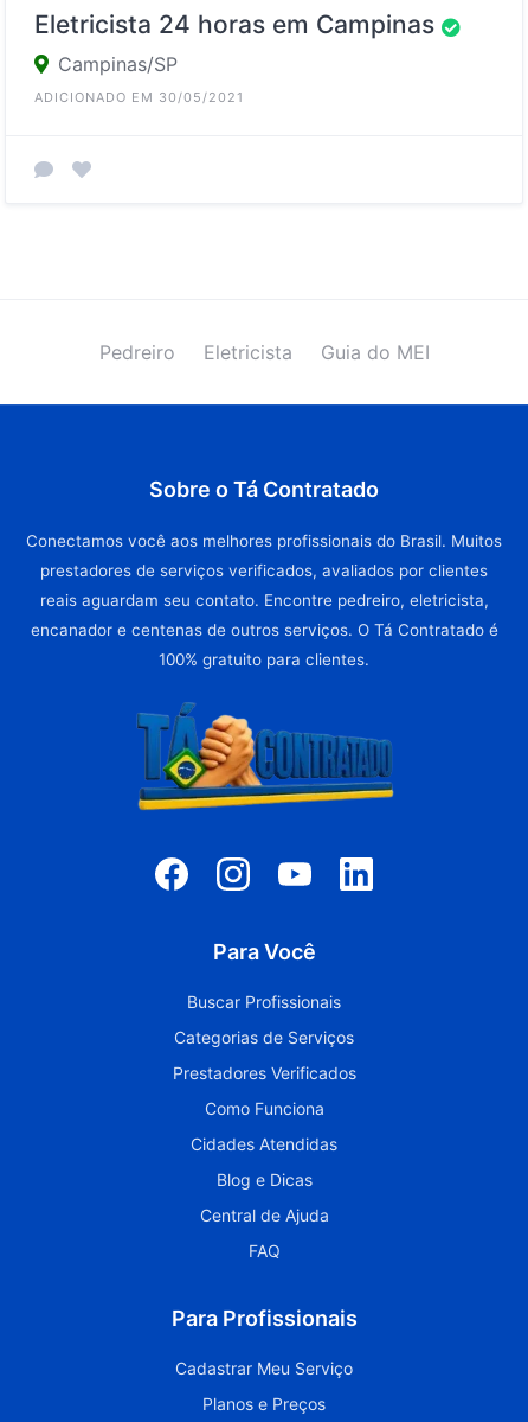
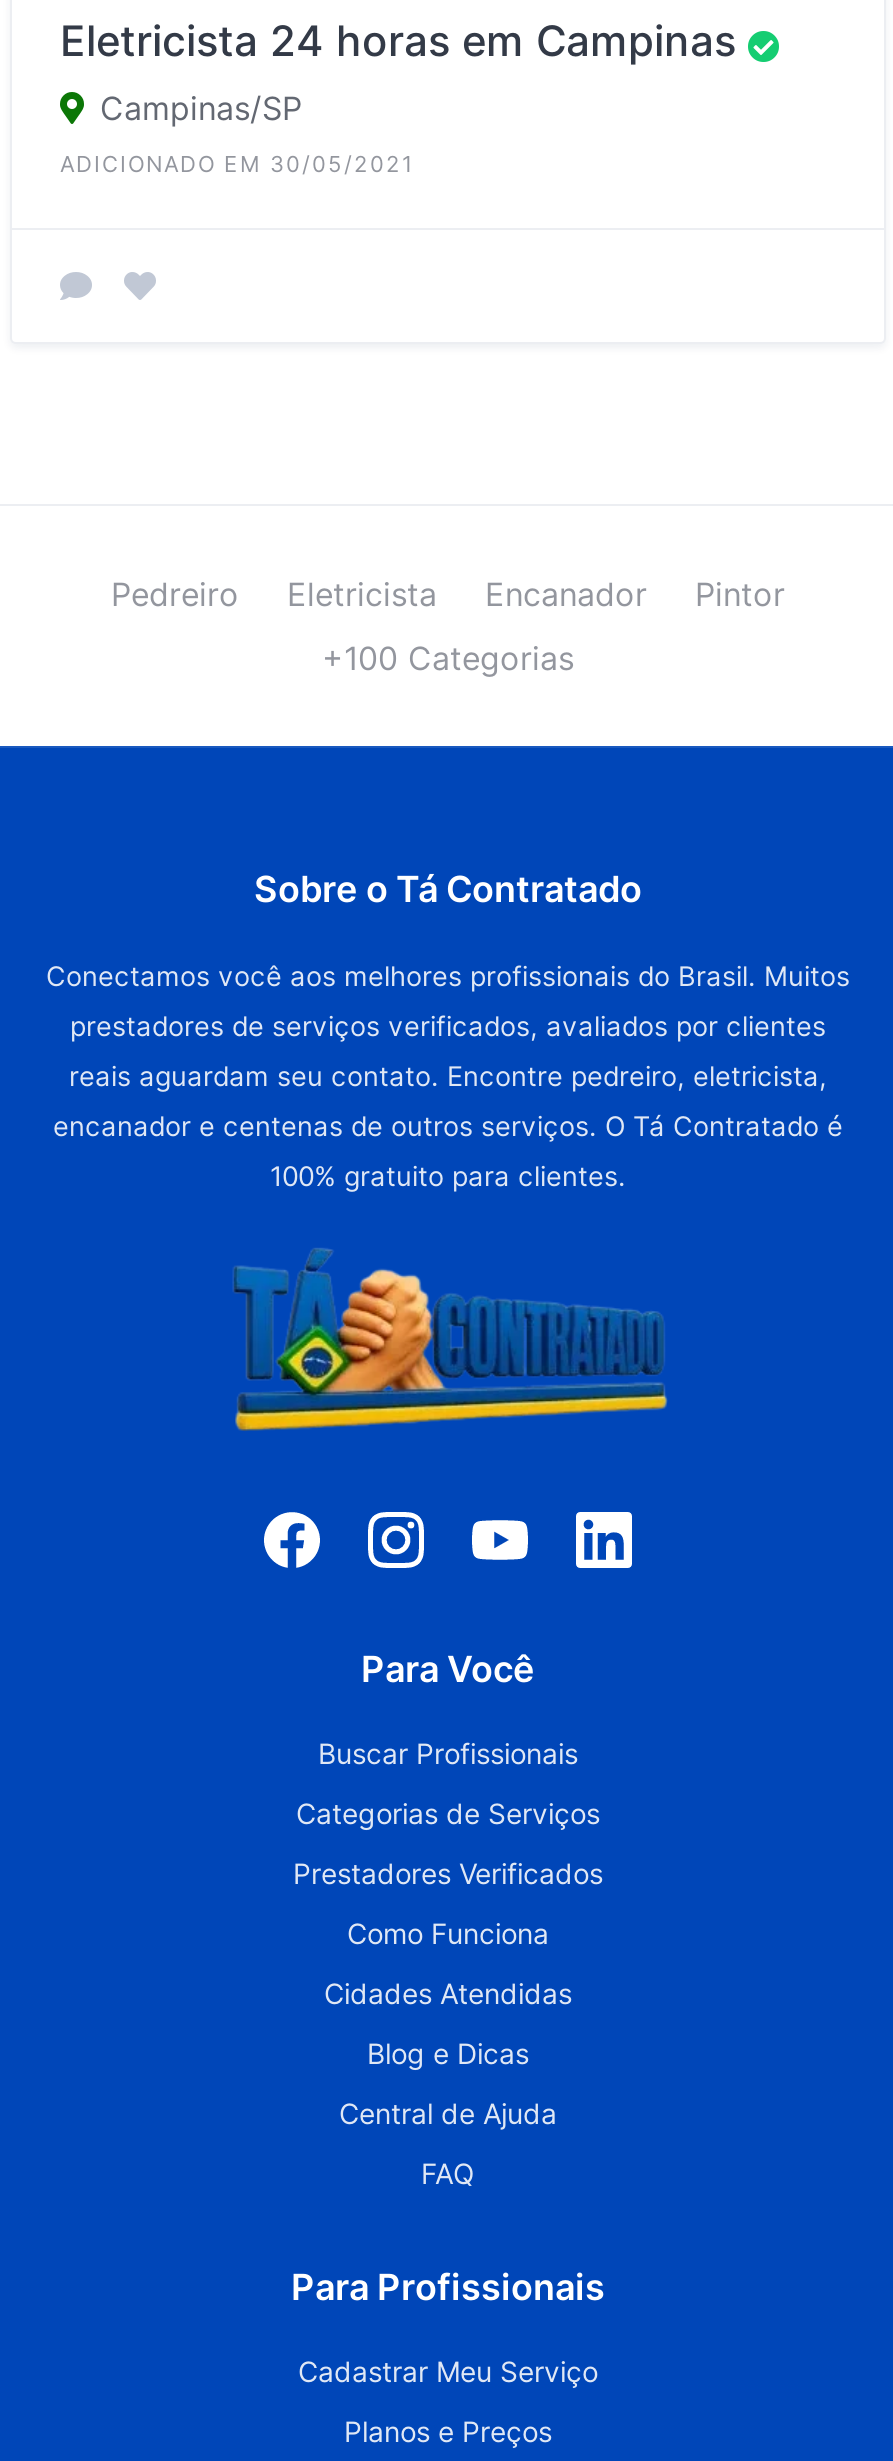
- Guia do MEI
+ Encanador
+ Pintor
+ +100 Categorias
